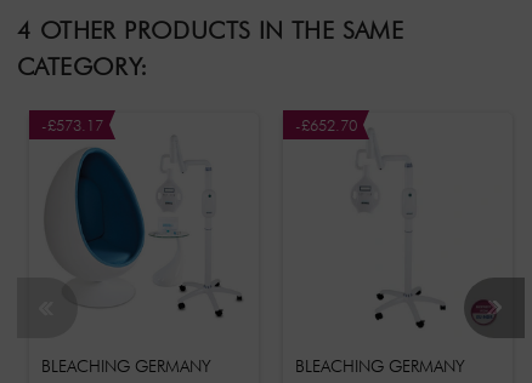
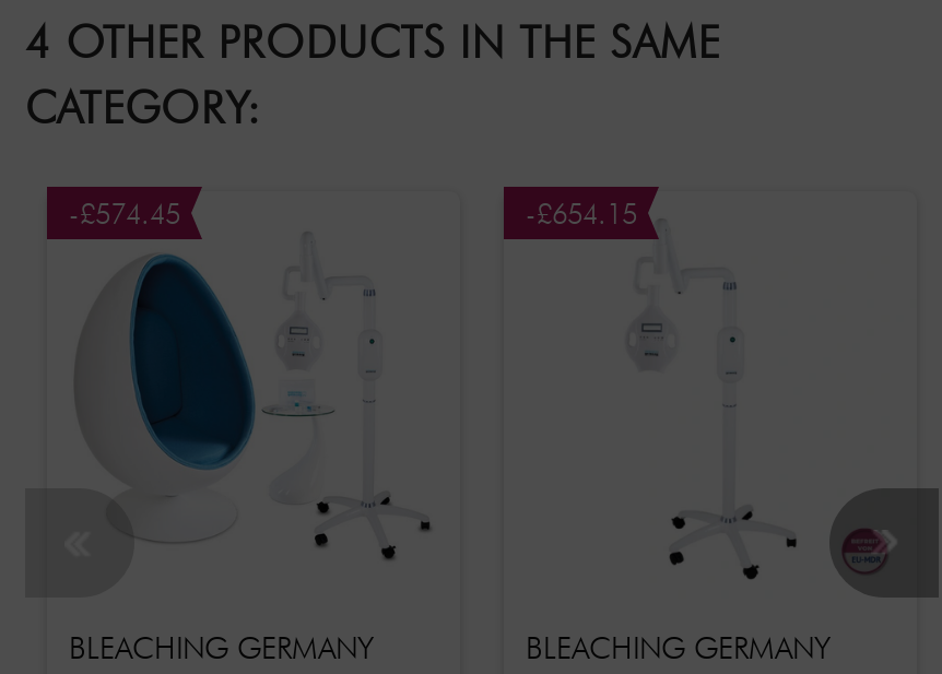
- -£573.17
+ -£574.45

- -£652.70
+ -£654.15
